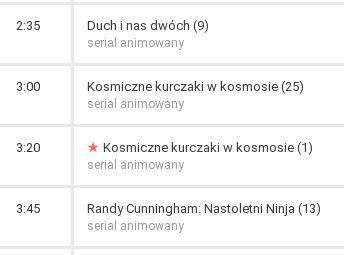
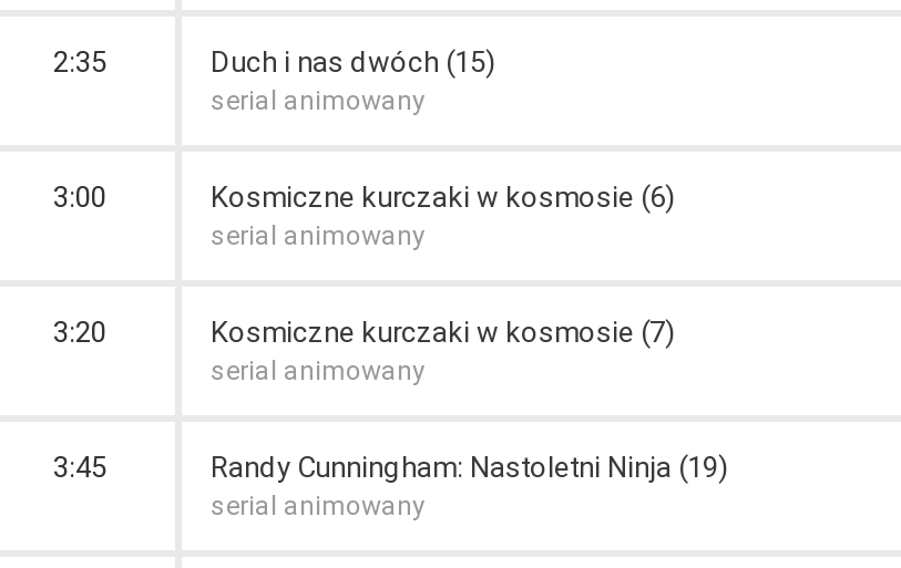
- Duch i nas dwóch (9)
+ Duch i nas dwóch (15)

- Kosmiczne kurczaki w kosmosie (25)
+ Kosmiczne kurczaki w kosmosie (6)

- Kosmiczne kurczaki w kosmosie (1)
+ Kosmiczne kurczaki w kosmosie (7)

- Randy Cunningham: Nastoletni Ninja (13)
+ Randy Cunningham: Nastoletni Ninja (19)
